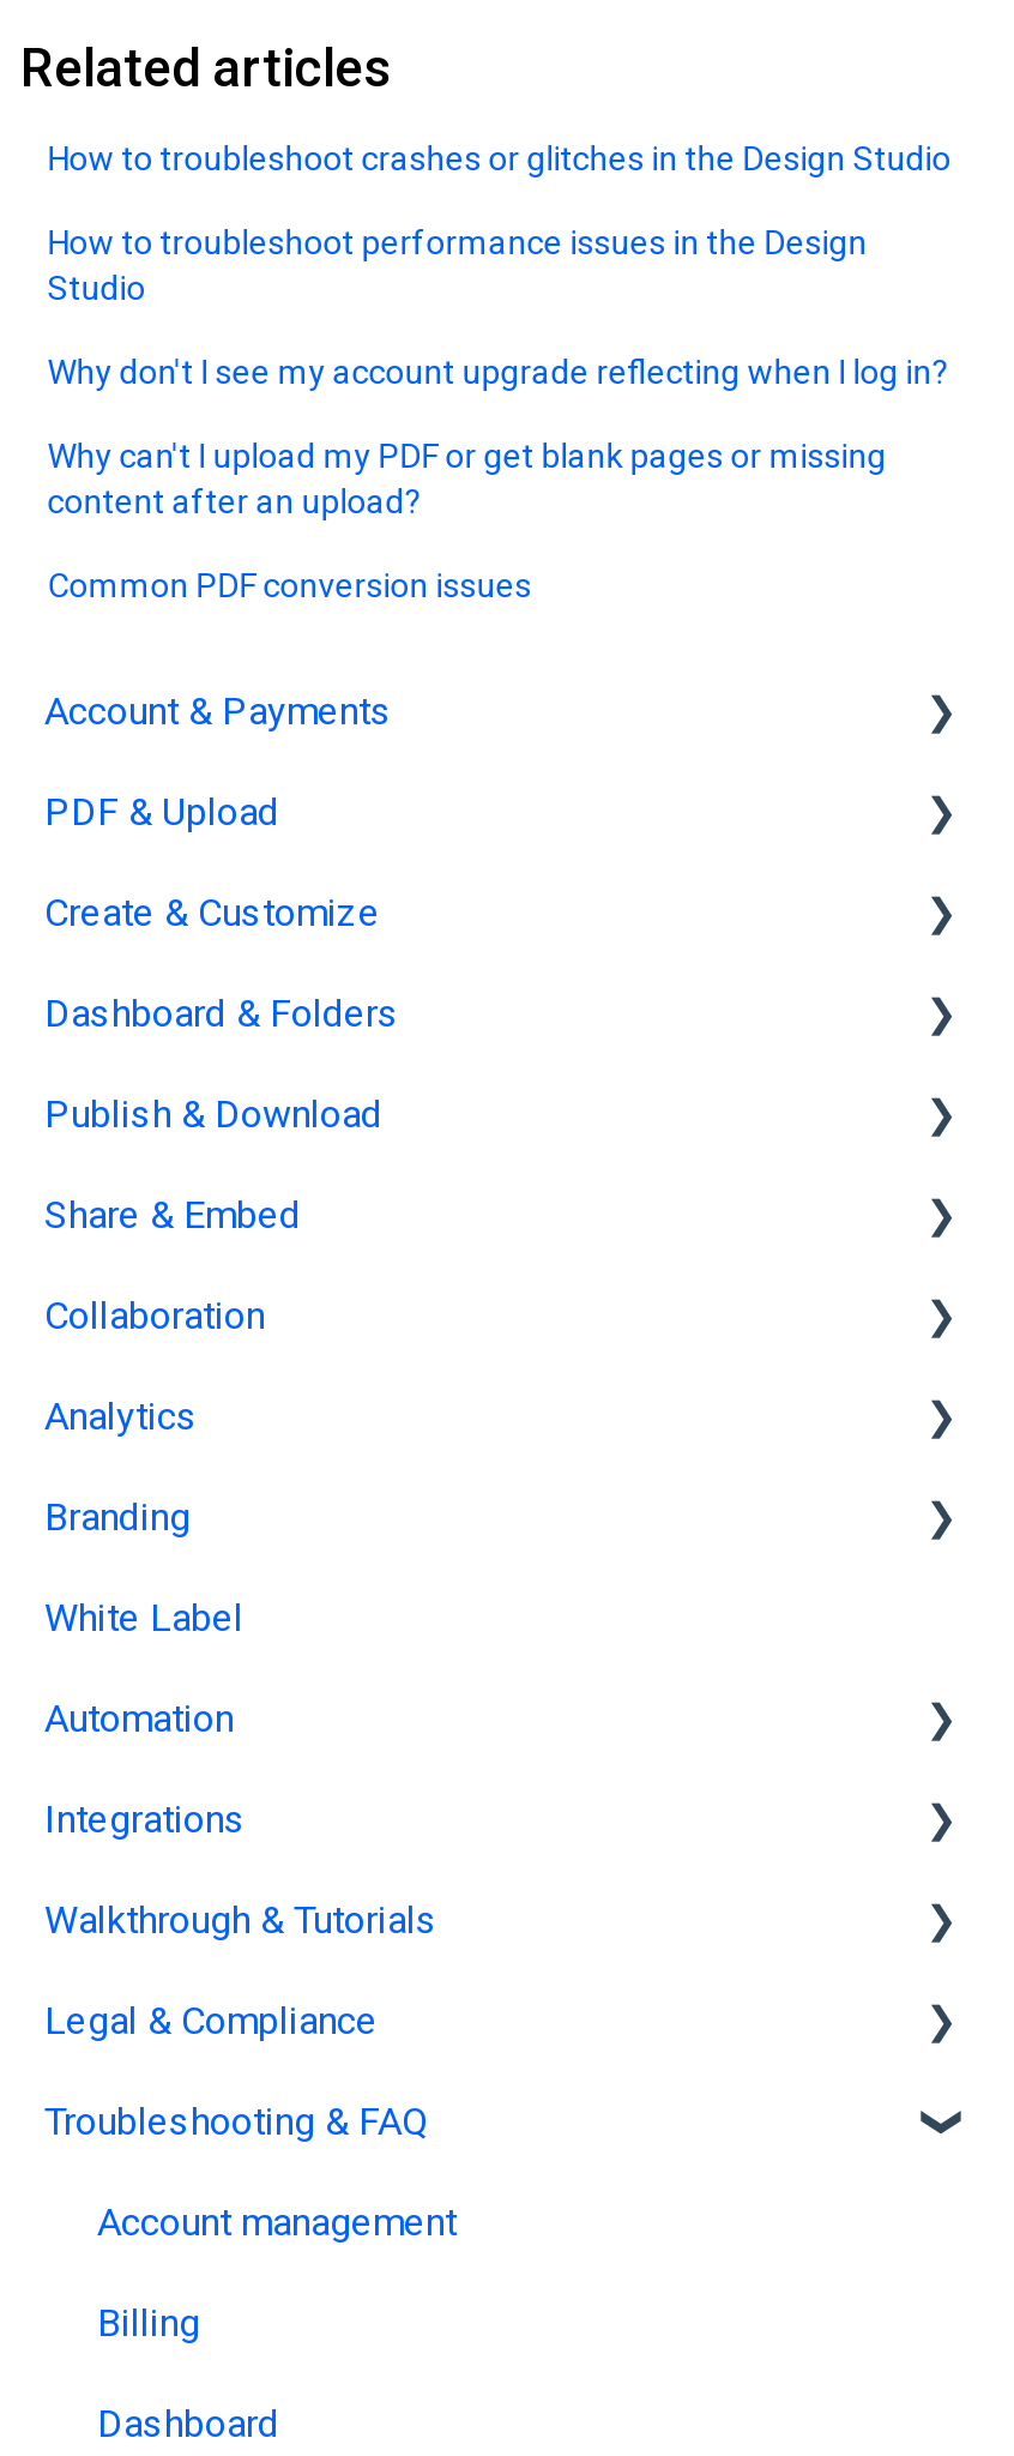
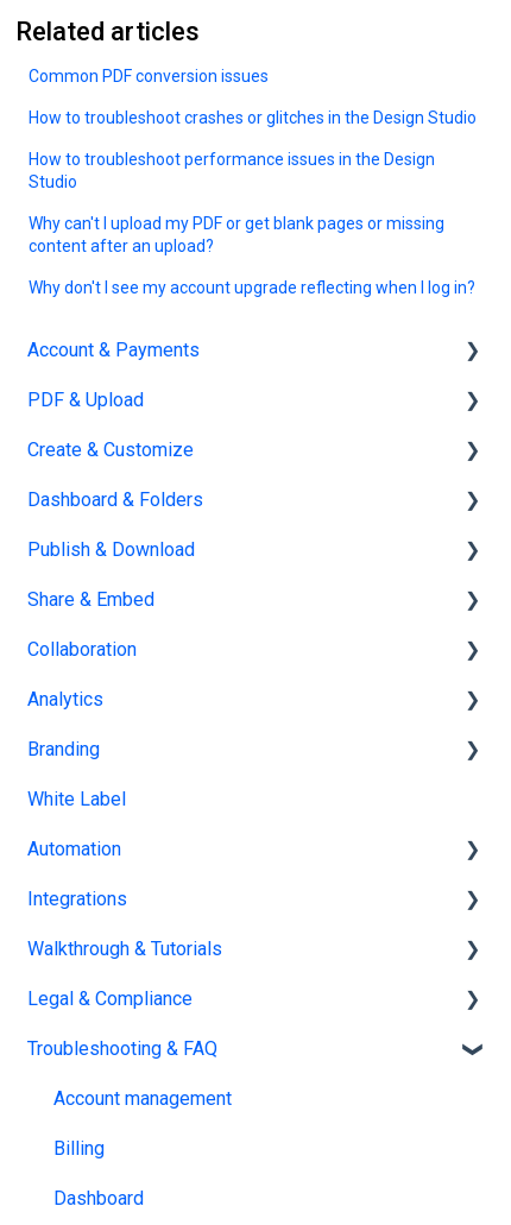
moved down: How to troubleshoot crashes or glitches in the Design Studio | How to troubleshoot performance issues in the Design | Studio

moved down: Why don't I see my account upgrade reflecting when I log in?

moved up: Common PDF conversion issues
